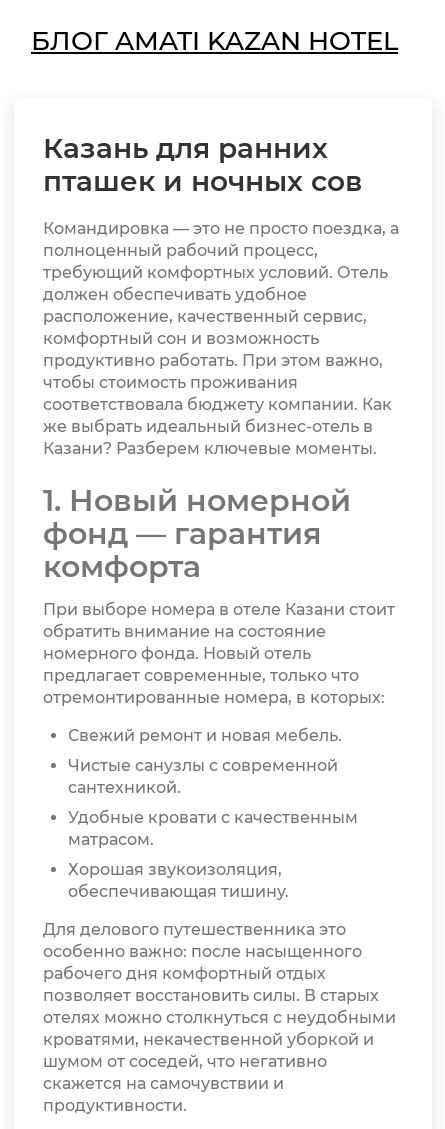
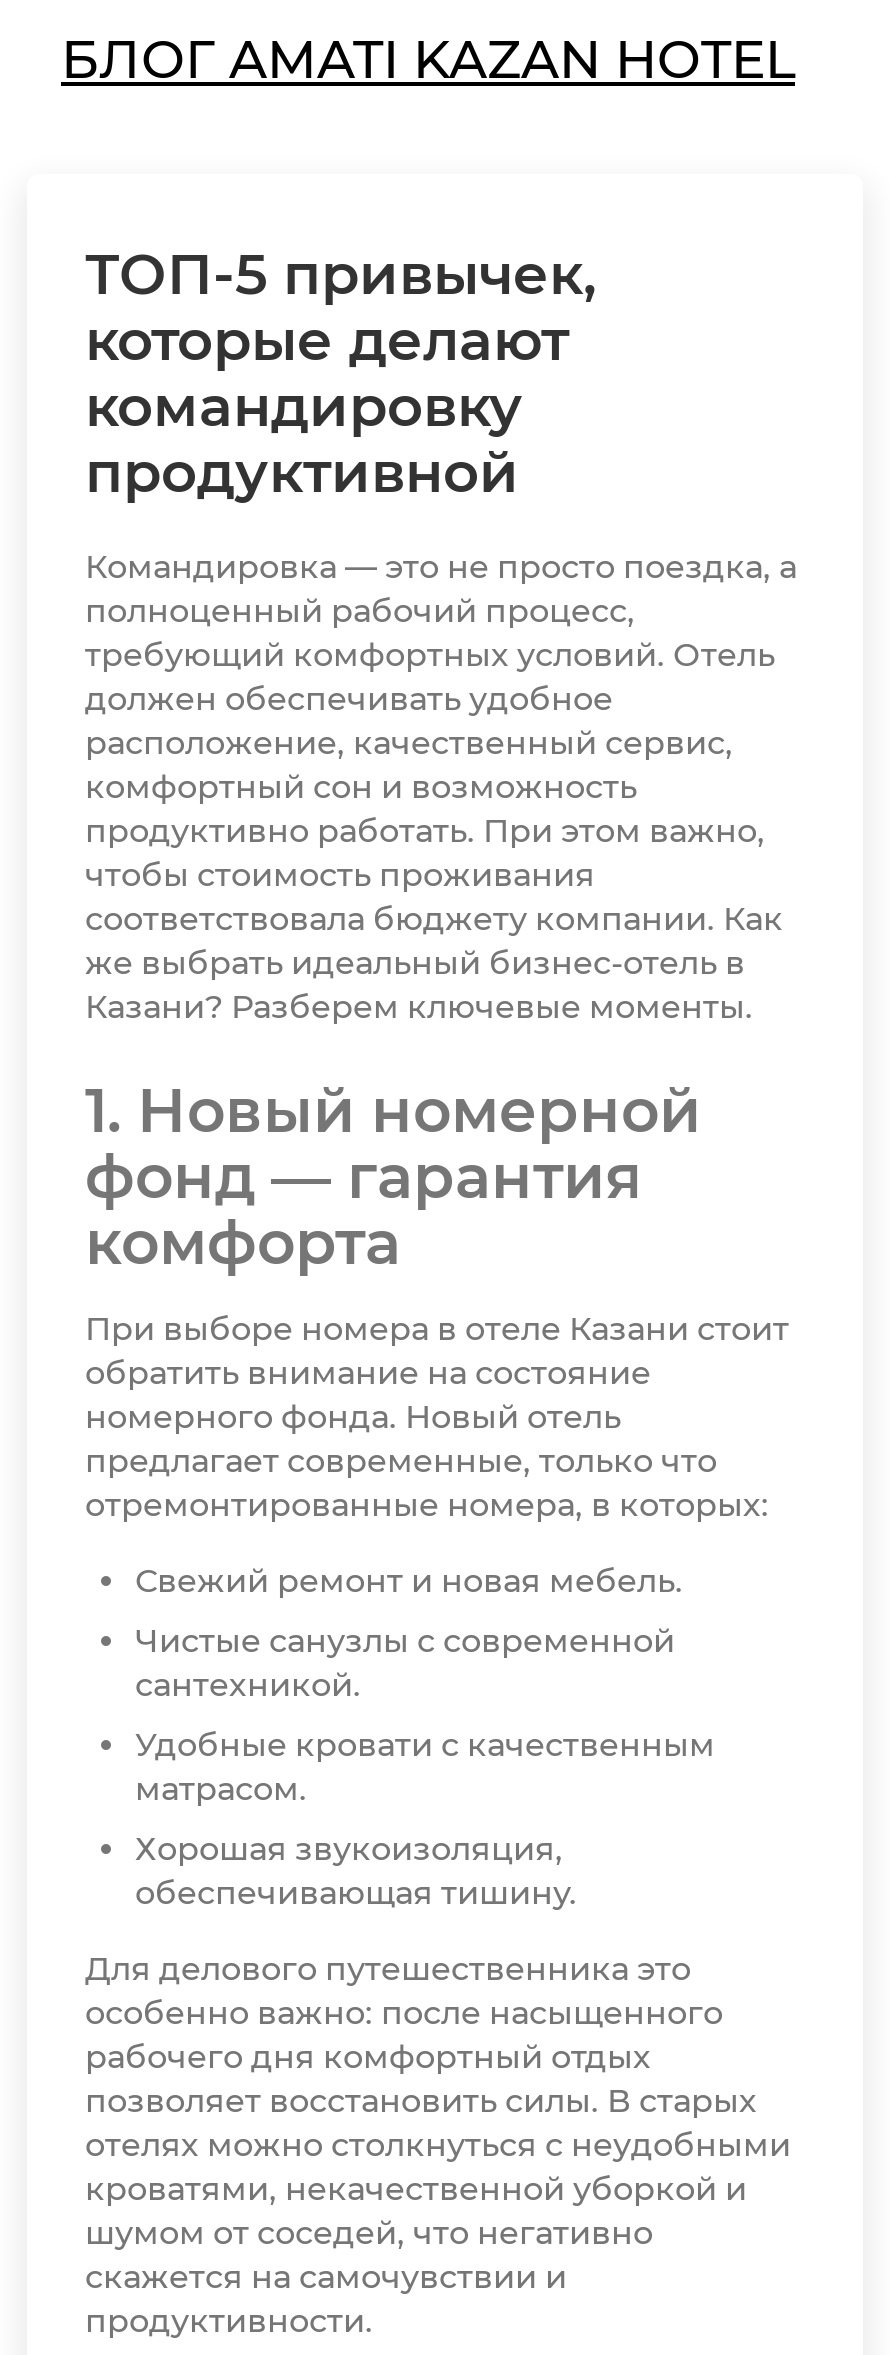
- Казань для ранних
- пташек и ночных сов
+ ТОП-5 привычек,
+ которые делают
+ командировку
+ продуктивной
